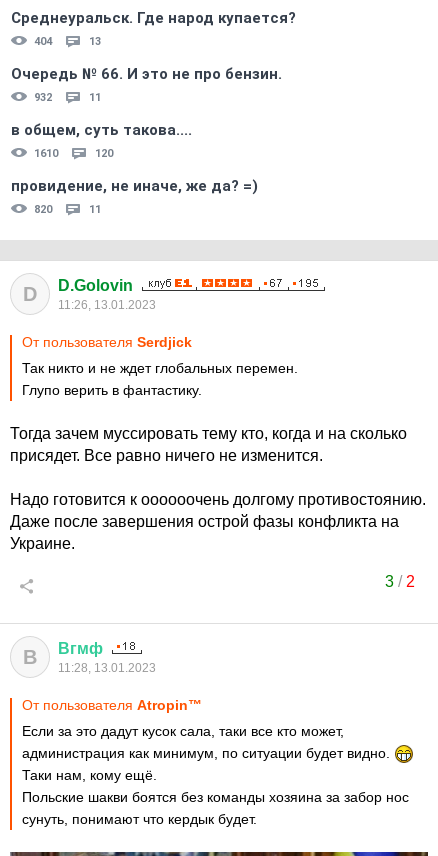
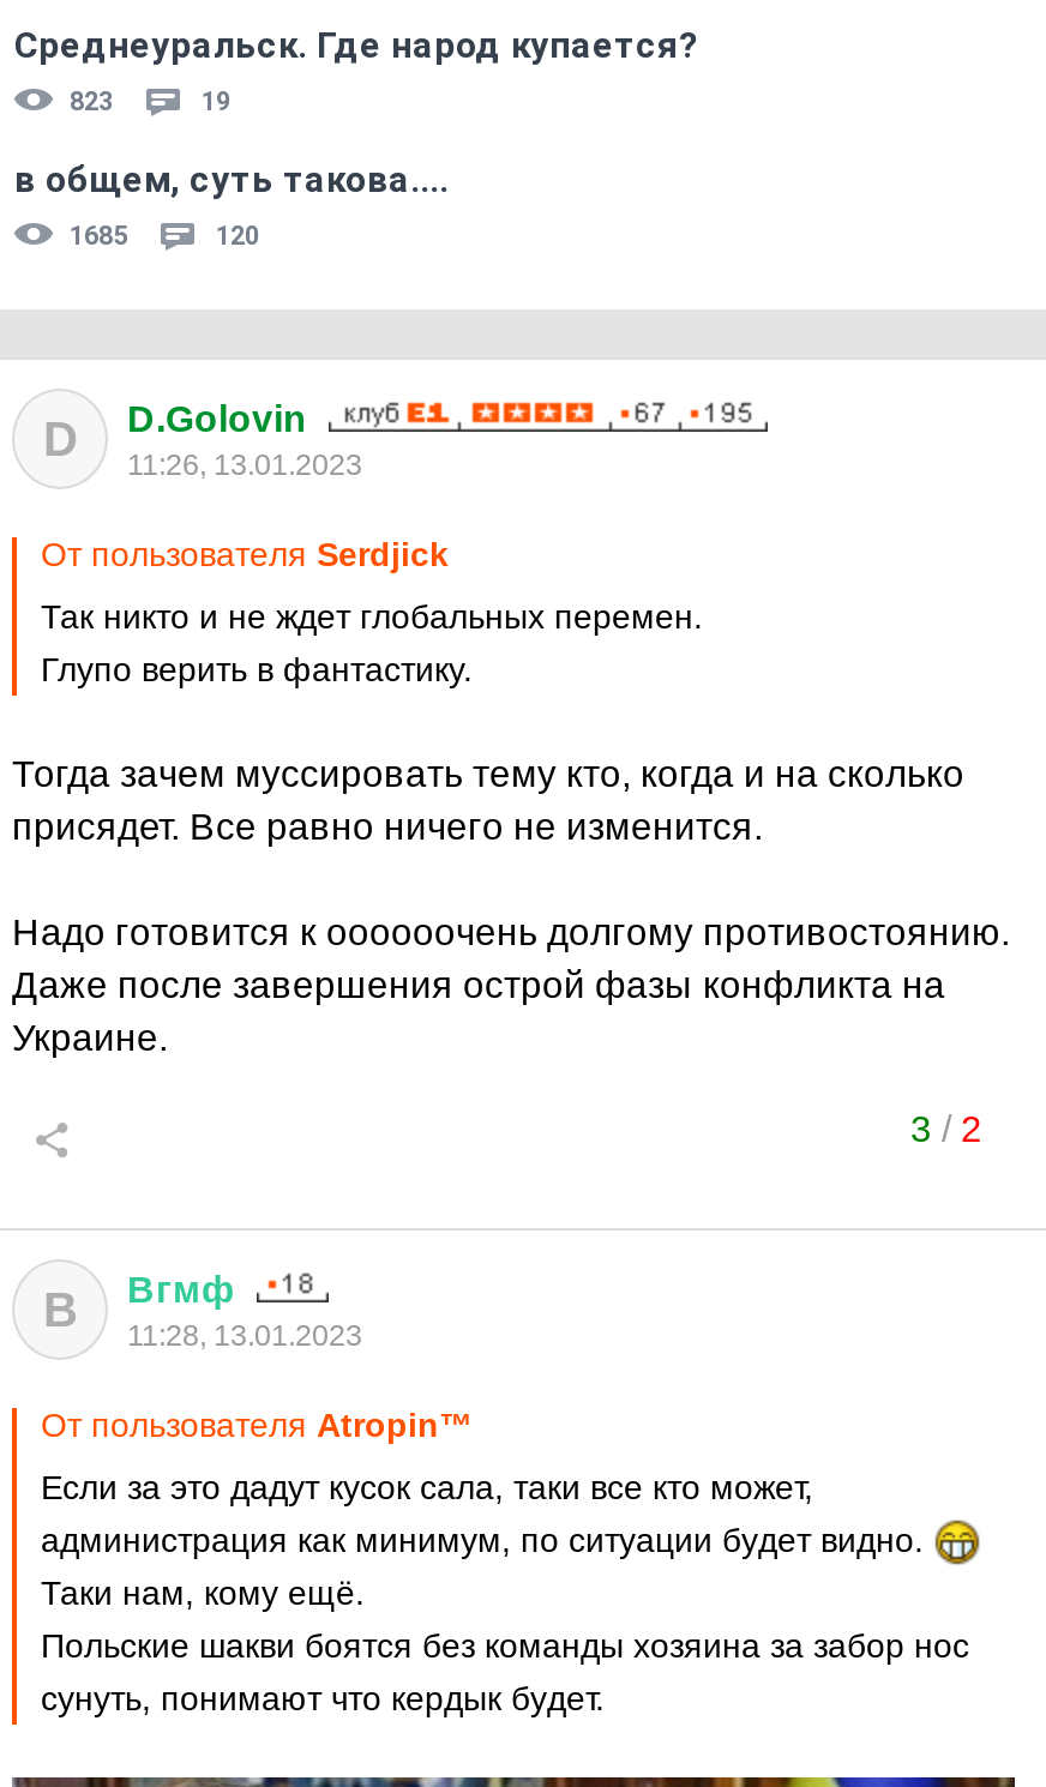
- 404
- 13
- Очередь № 66. И это не про бензин.
- 932
- 11
+ 823
+ 19

- 1610
+ 1685

- провидение, не иначе, же да? =)
- 820
- 11
